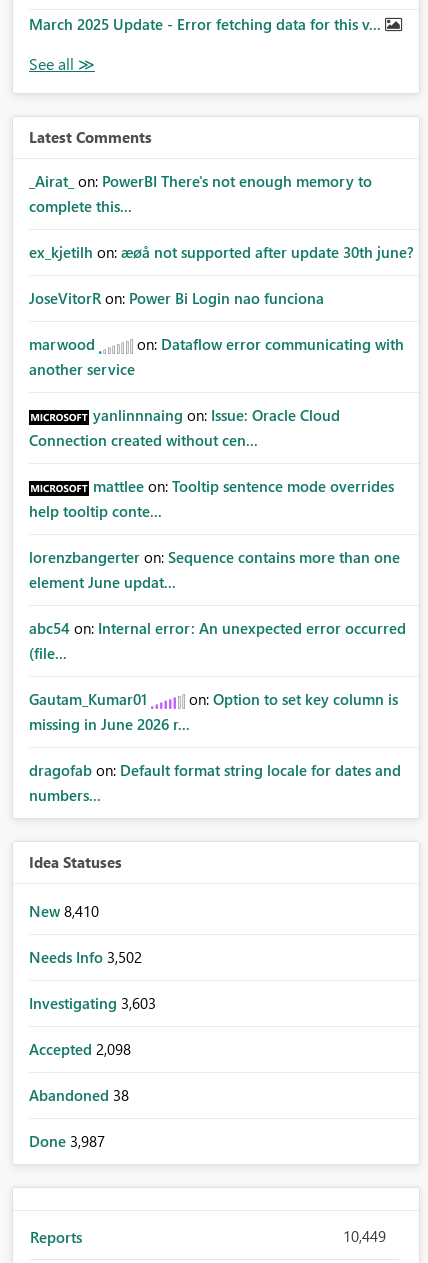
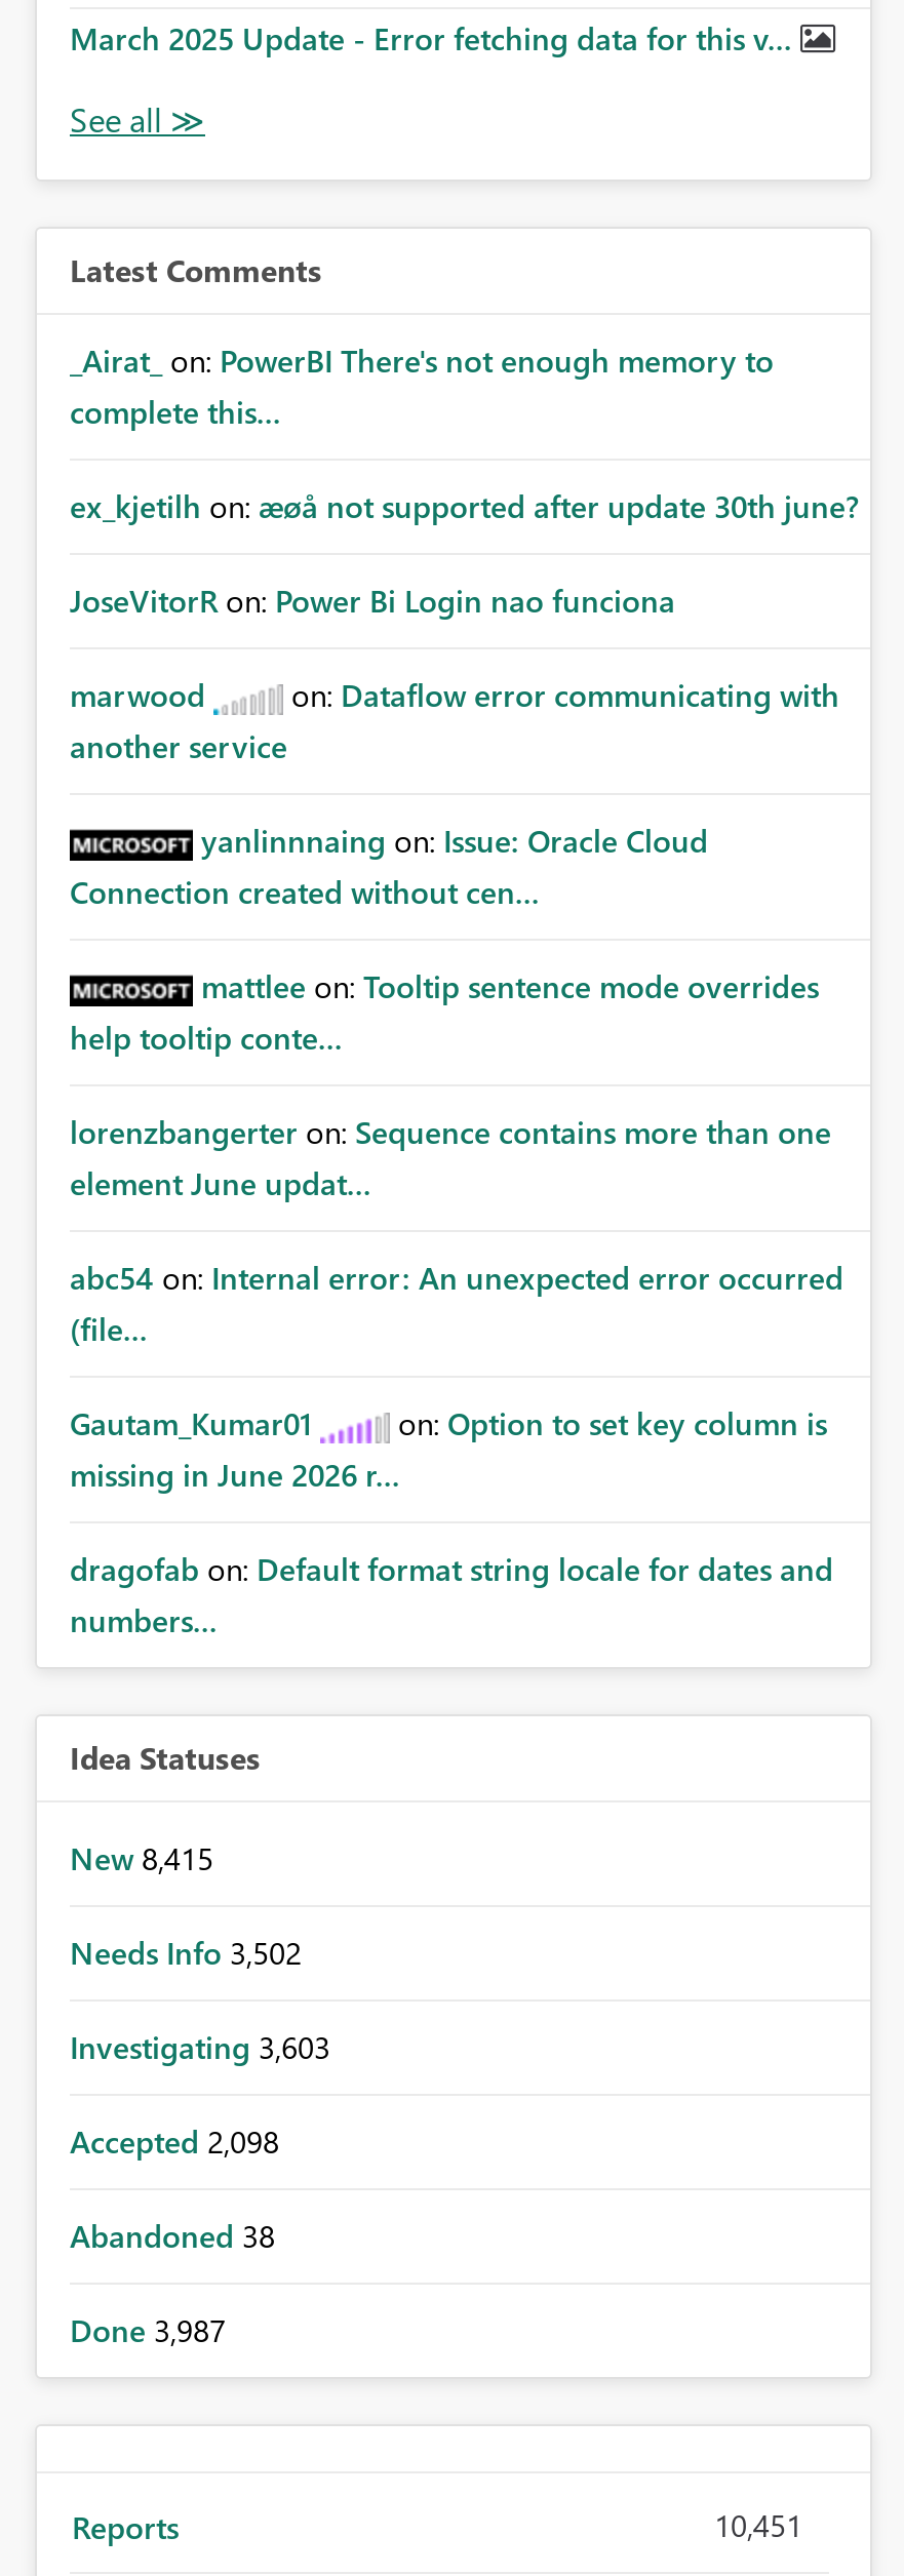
- New 8,410
+ New 8,415

- 10,449
+ 10,451
